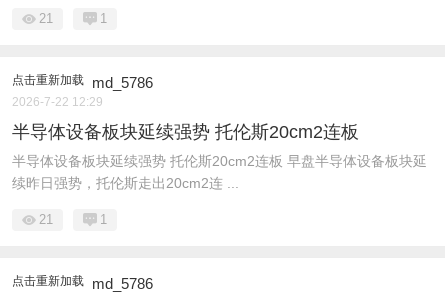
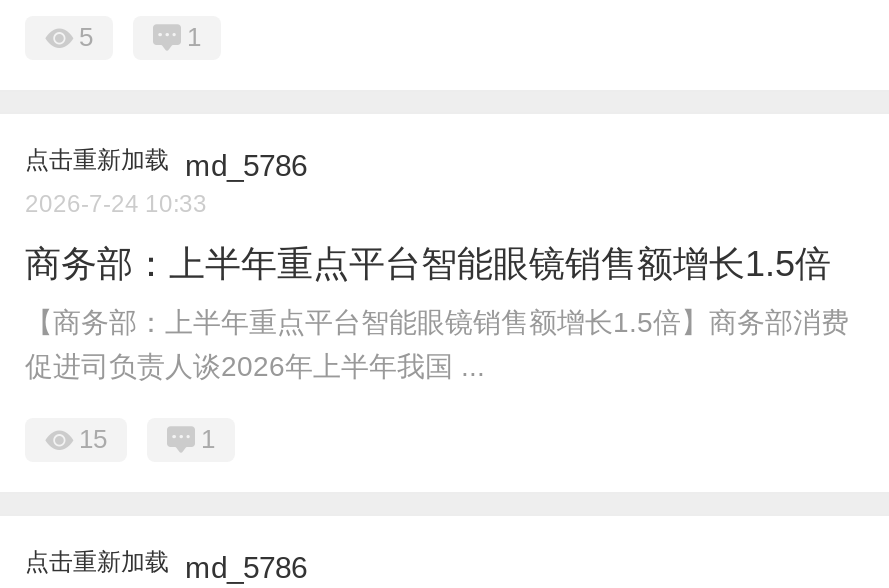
- 21
+ 5

- 2026-7-22 12:29
+ 2026-7-24 10:33

- 半导体设备板块延续强势 托伦斯20cm2连板
+ 商务部：上半年重点平台智能眼镜销售额增长1.5倍

- 半导体设备板块延续强势 托伦斯20cm2连板 早盘半导体设备板块延
- 续昨日强势，托伦斯走出20cm2连 ...
+ 【商务部：上半年重点平台智能眼镜销售额增长1.5倍】商务部消费
+ 促进司负责人谈2026年上半年我国 ...

- 21
+ 15
